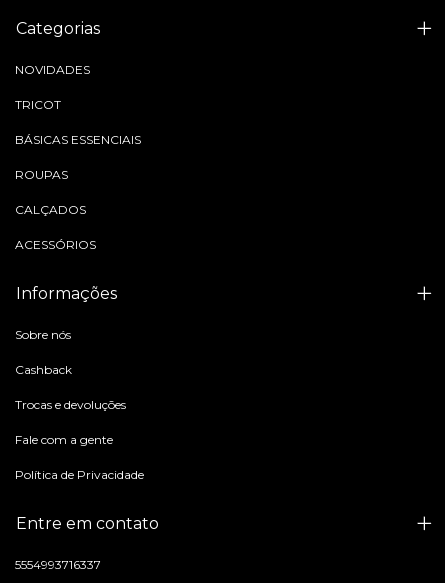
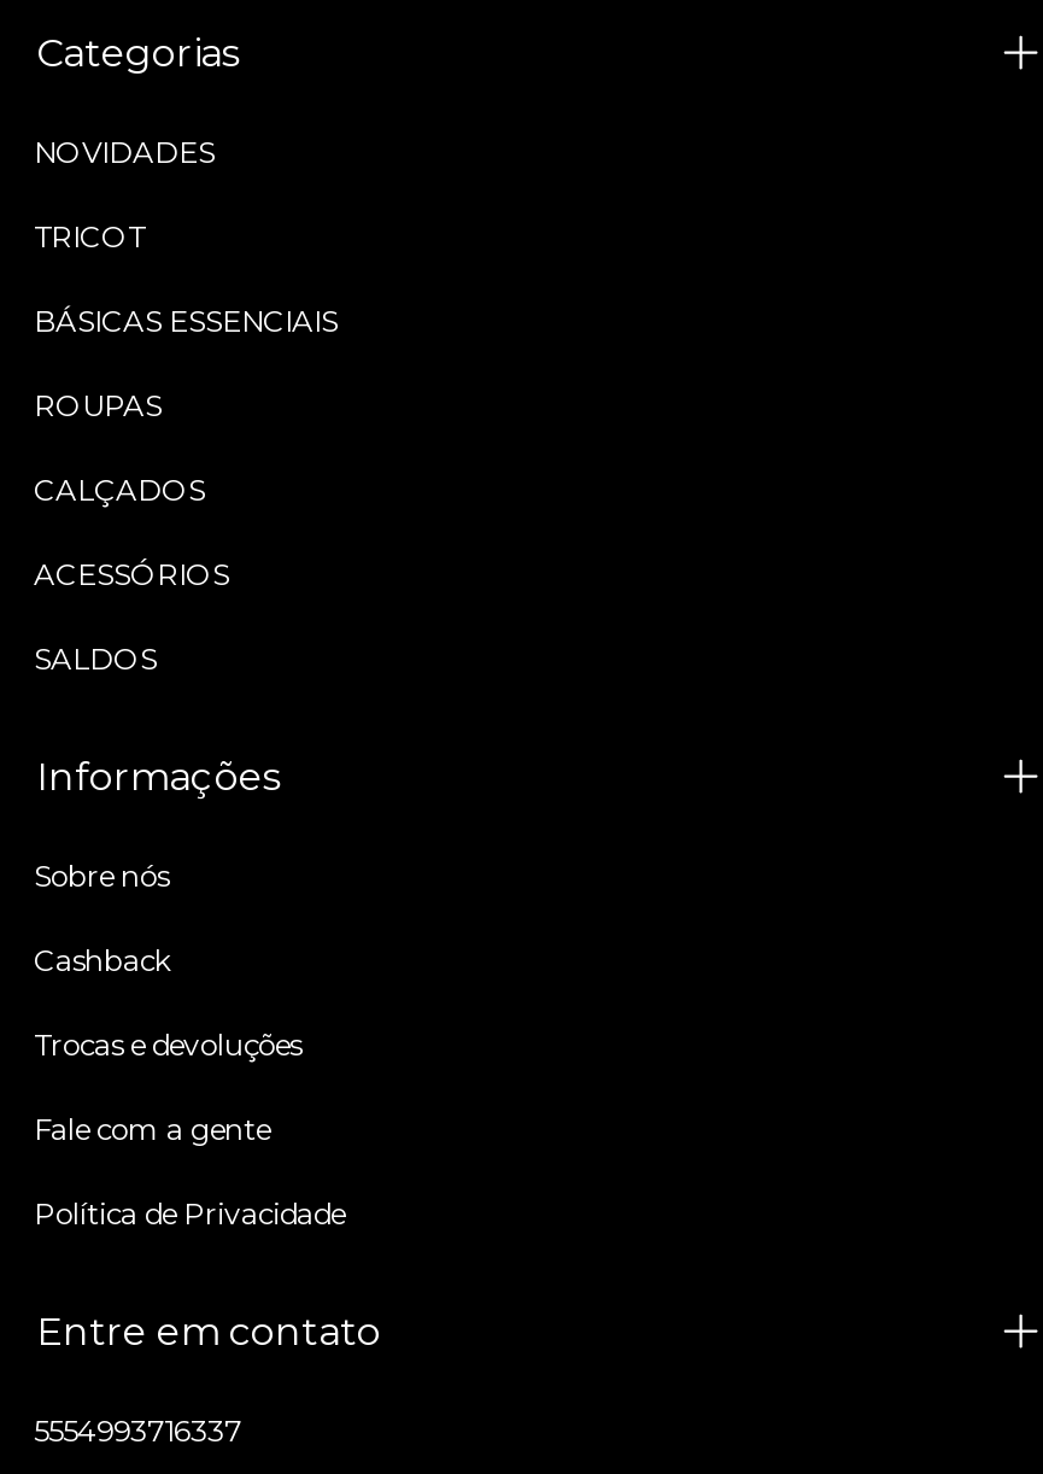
+ SALDOS
